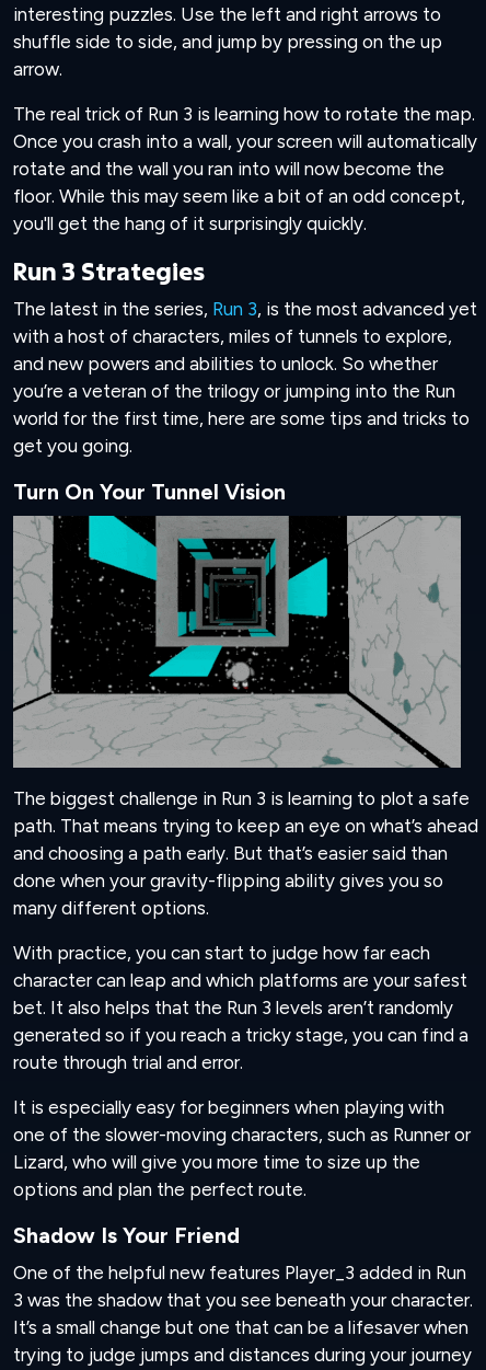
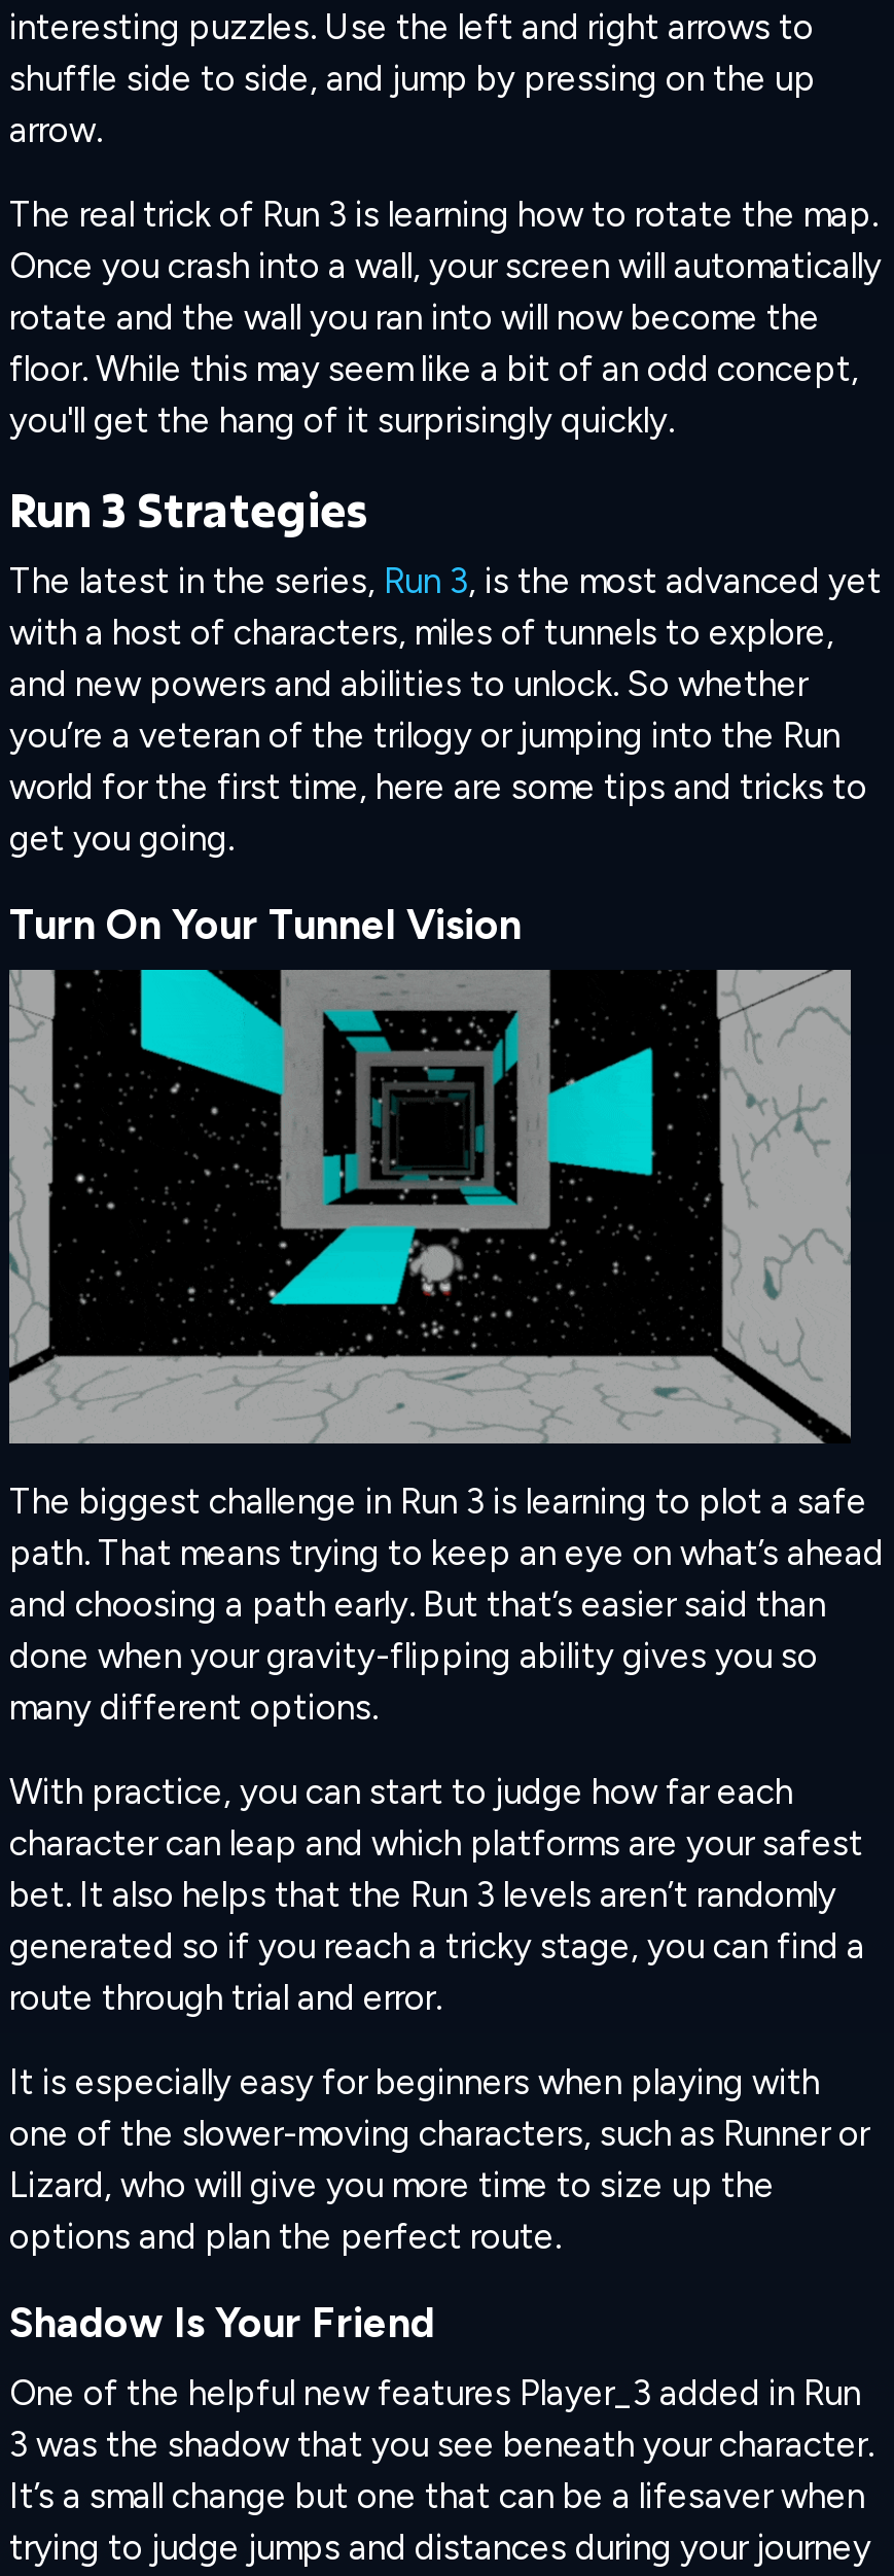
- [image]
+ [image]
